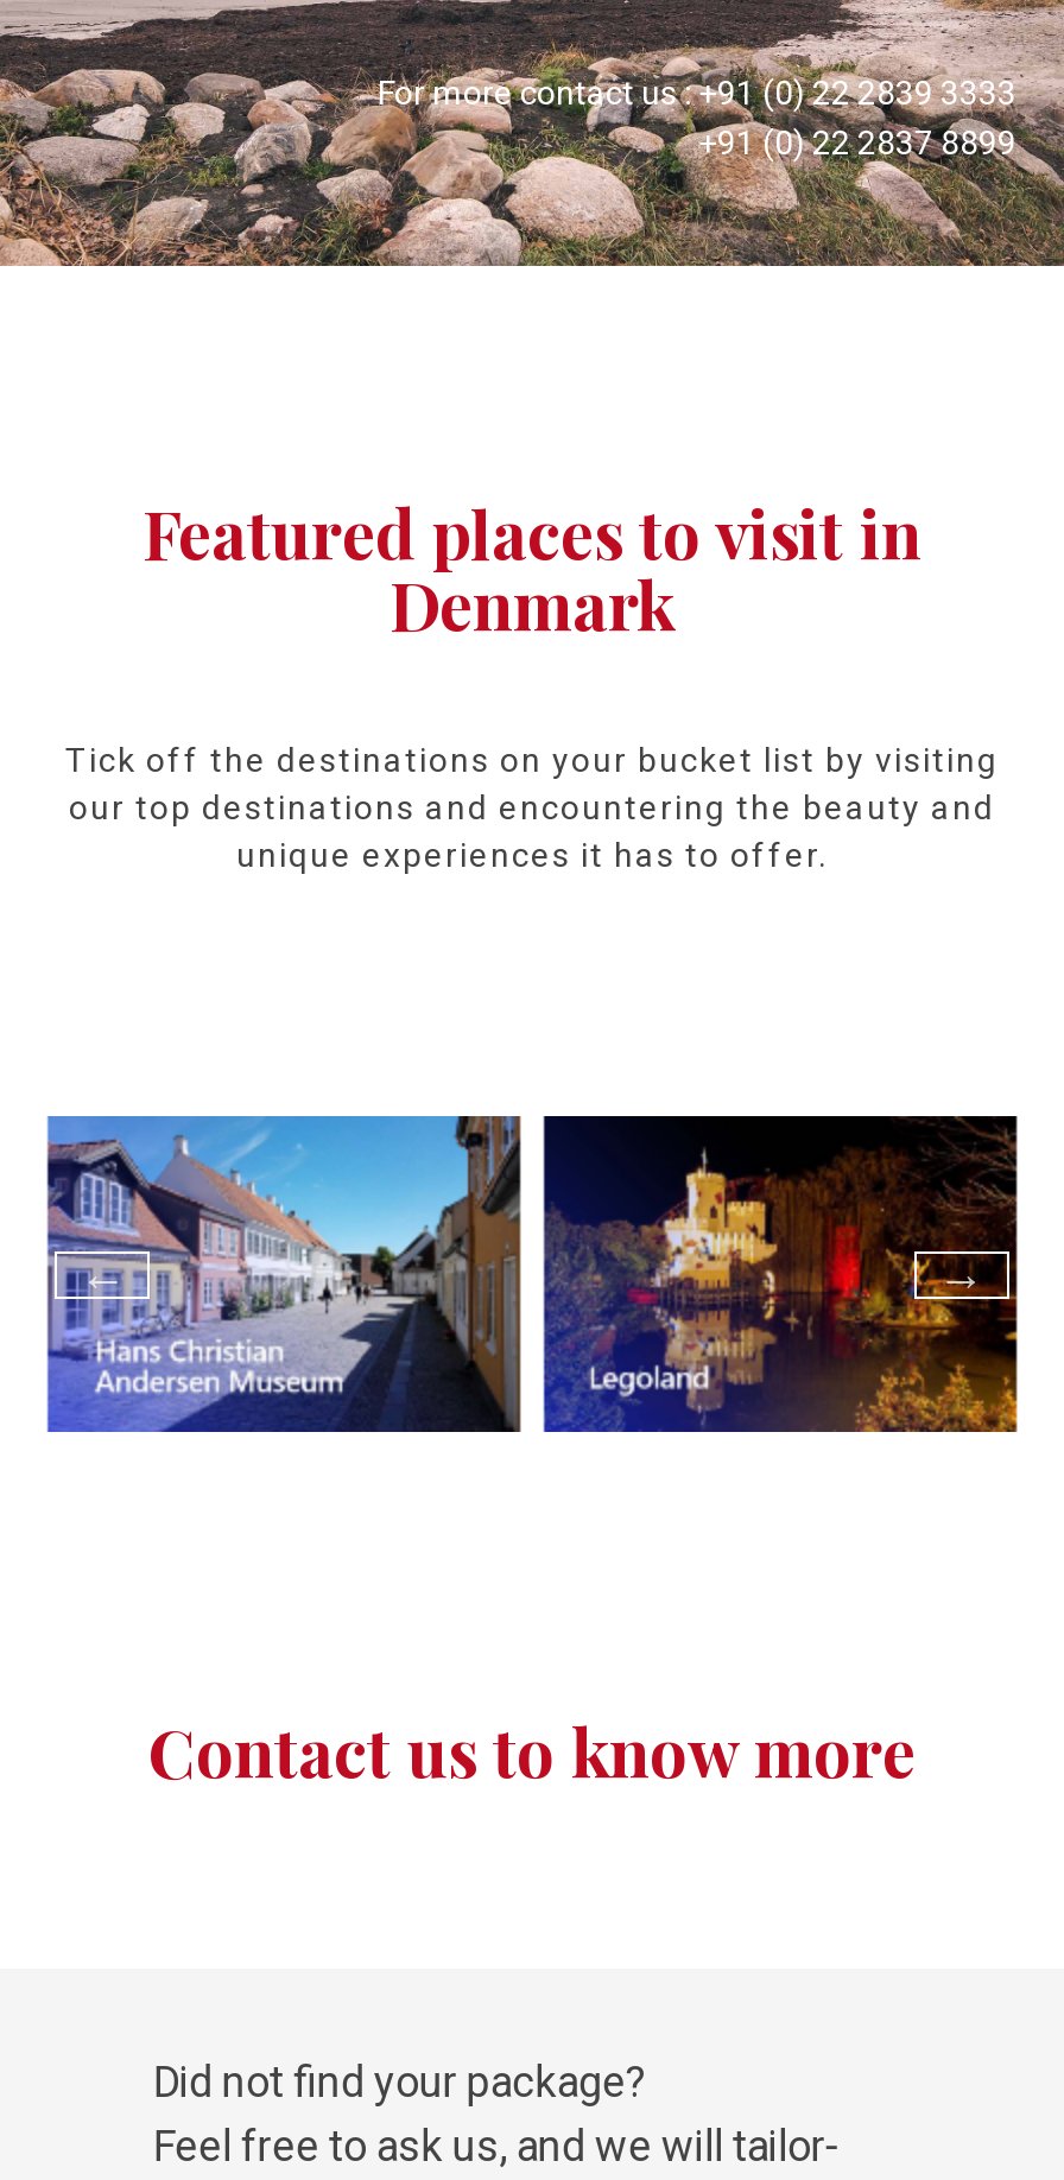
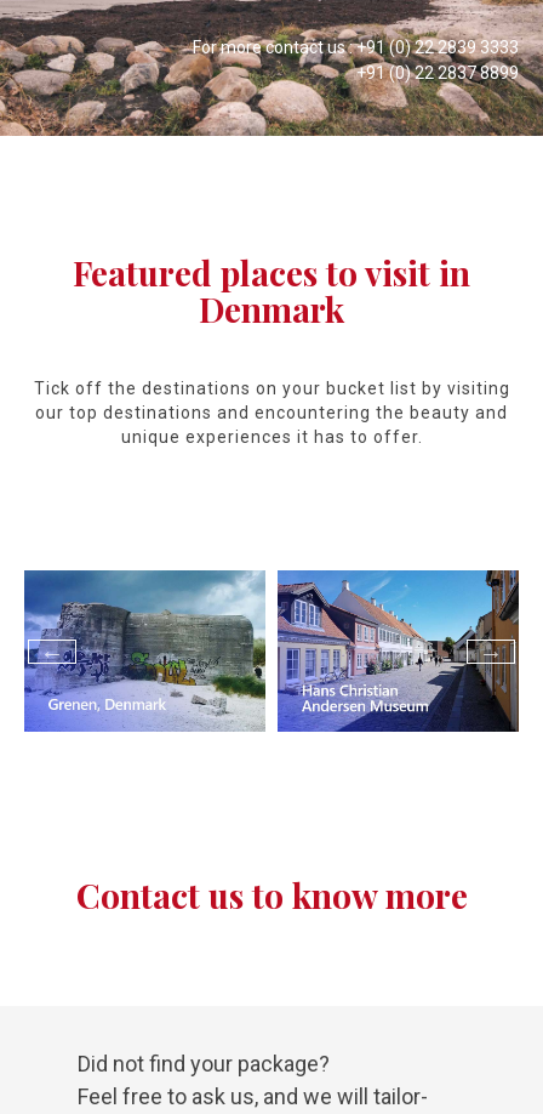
- [image]
+ [image]

- [image]
+ [image]
